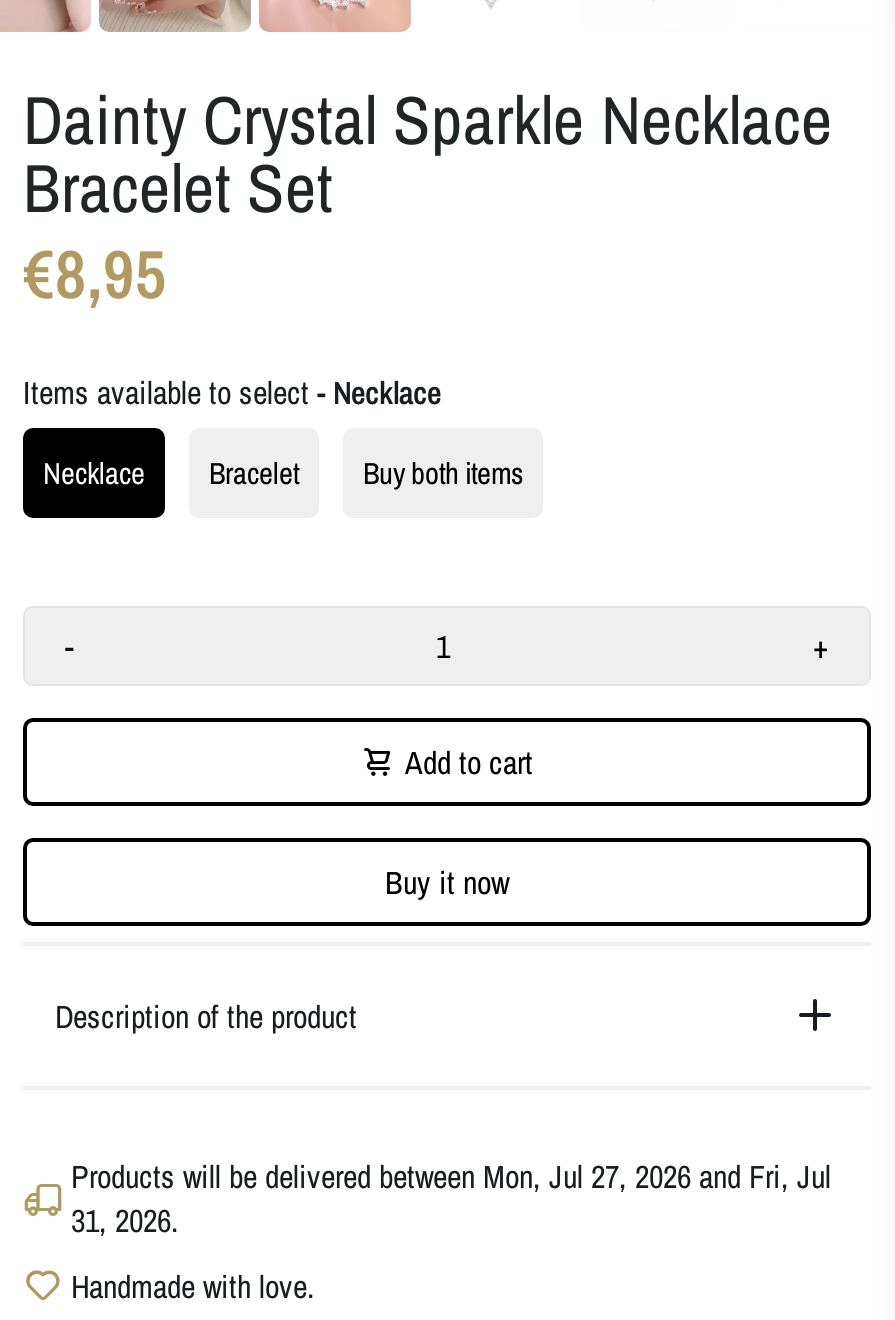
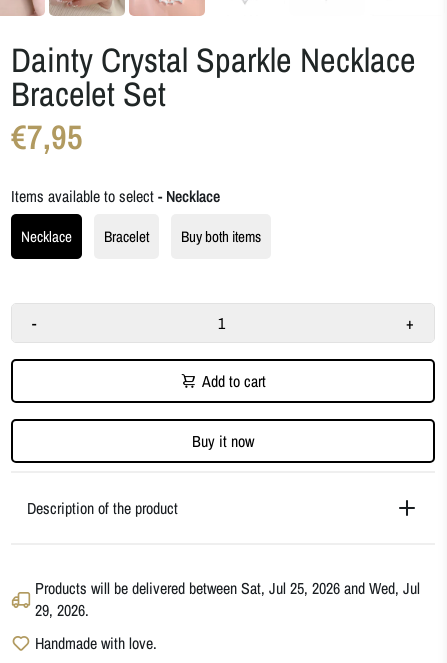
- €8,95
+ €7,95

- Products will be delivered between Mon, Jul 27, 2026 and Fri, Jul
+ Products will be delivered between Sat, Jul 25, 2026 and Wed, Jul

- 31, 2026.
+ 29, 2026.
